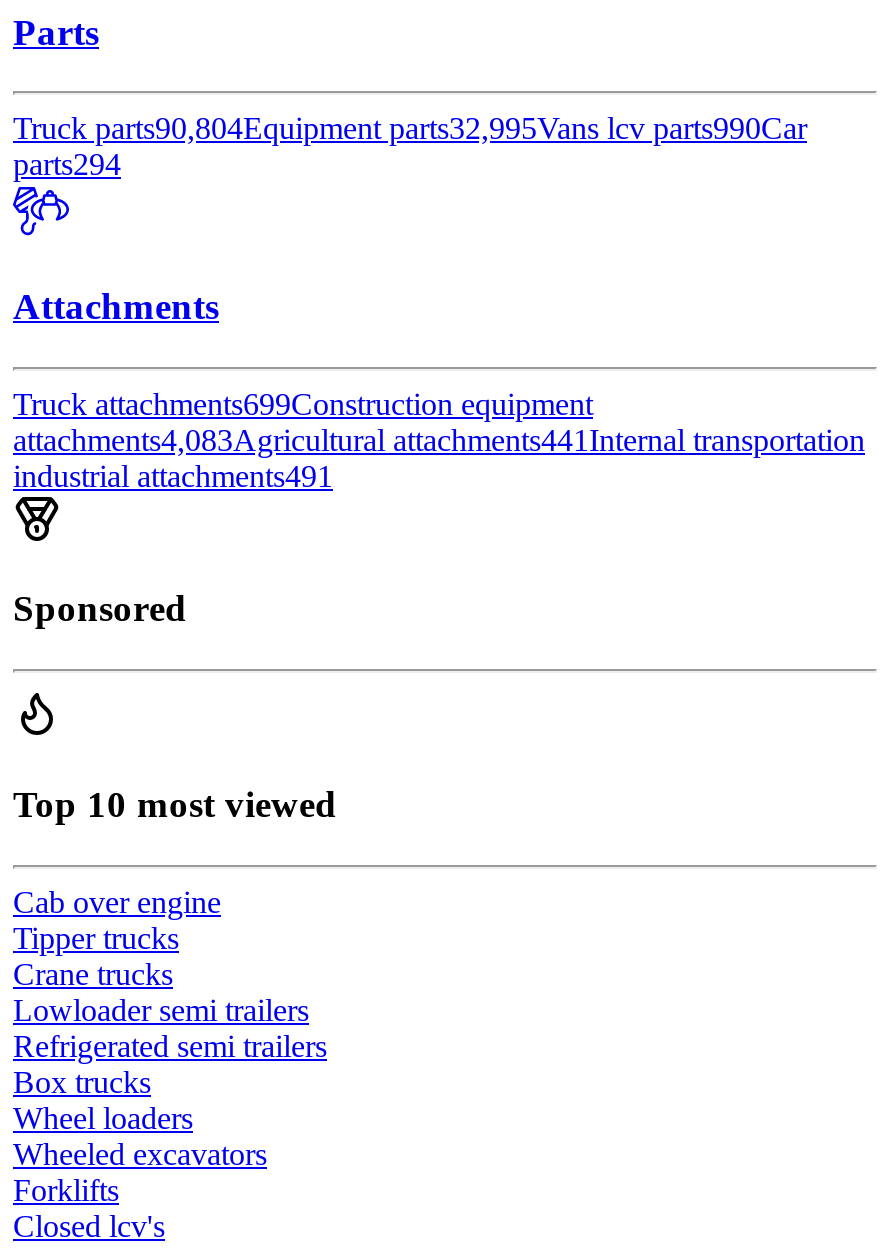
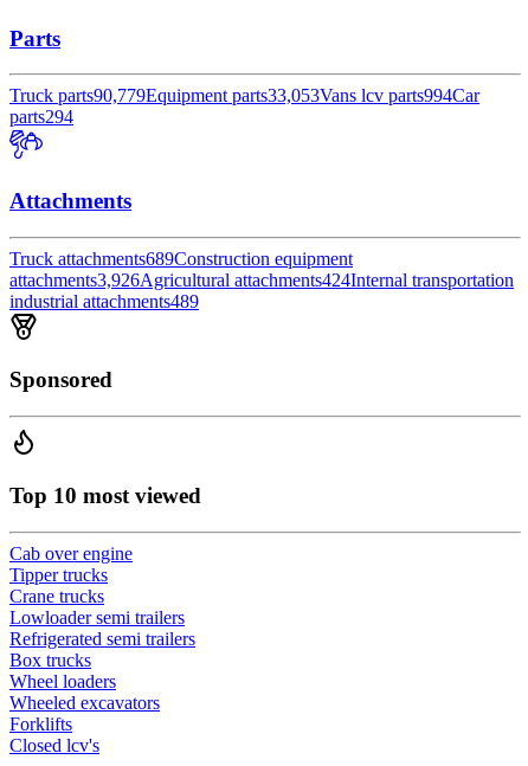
- Truck parts90,804Equipment parts32,995Vans lcv parts990Car
+ Truck parts90,779Equipment parts33,053Vans lcv parts994Car

- Truck attachments699Construction equipment
+ Truck attachments689Construction equipment

- attachments4,083Agricultural attachments441 Internal transportation
+ attachments3,926Agricultural attachments424 Internal transportation

- industrial attachments491
+ industrial attachments489
